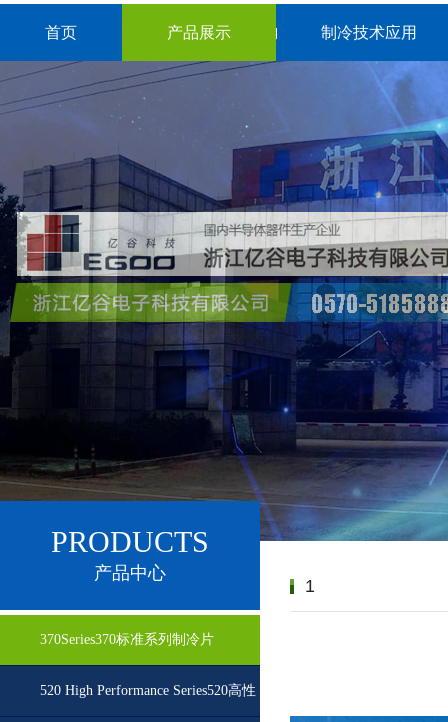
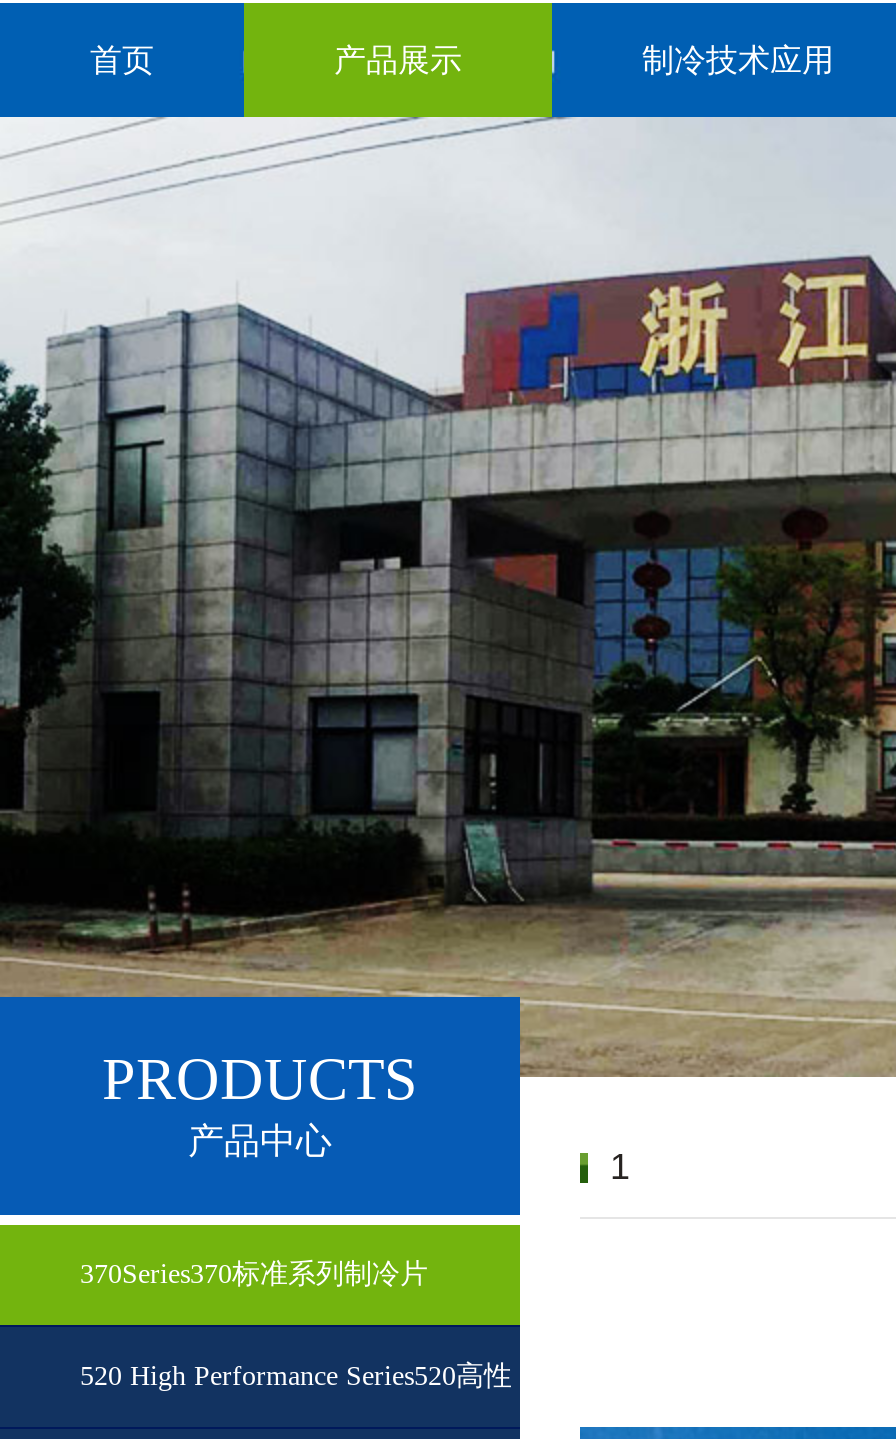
- [image]
+ [image]
